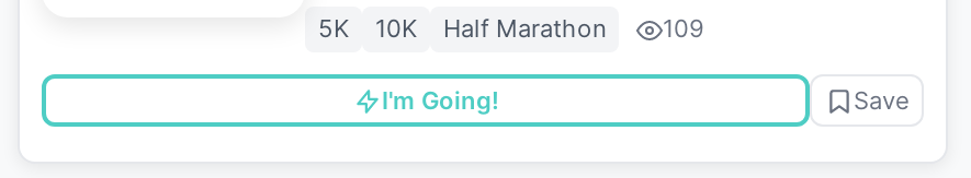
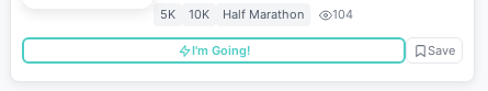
- 5K 10K Half Marathon 109
+ 5K 10K Half Marathon 104
